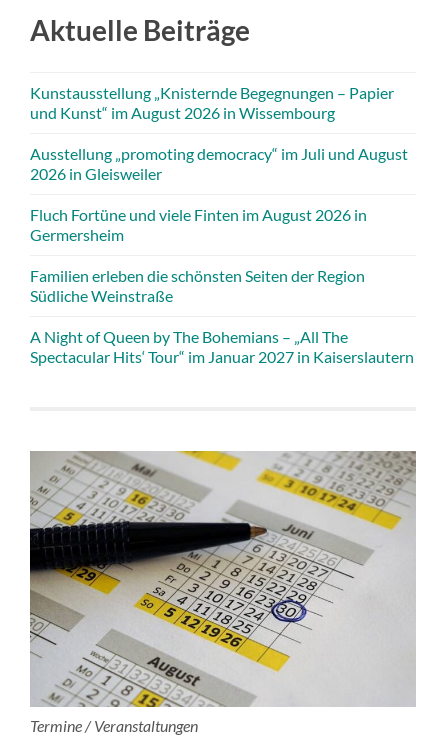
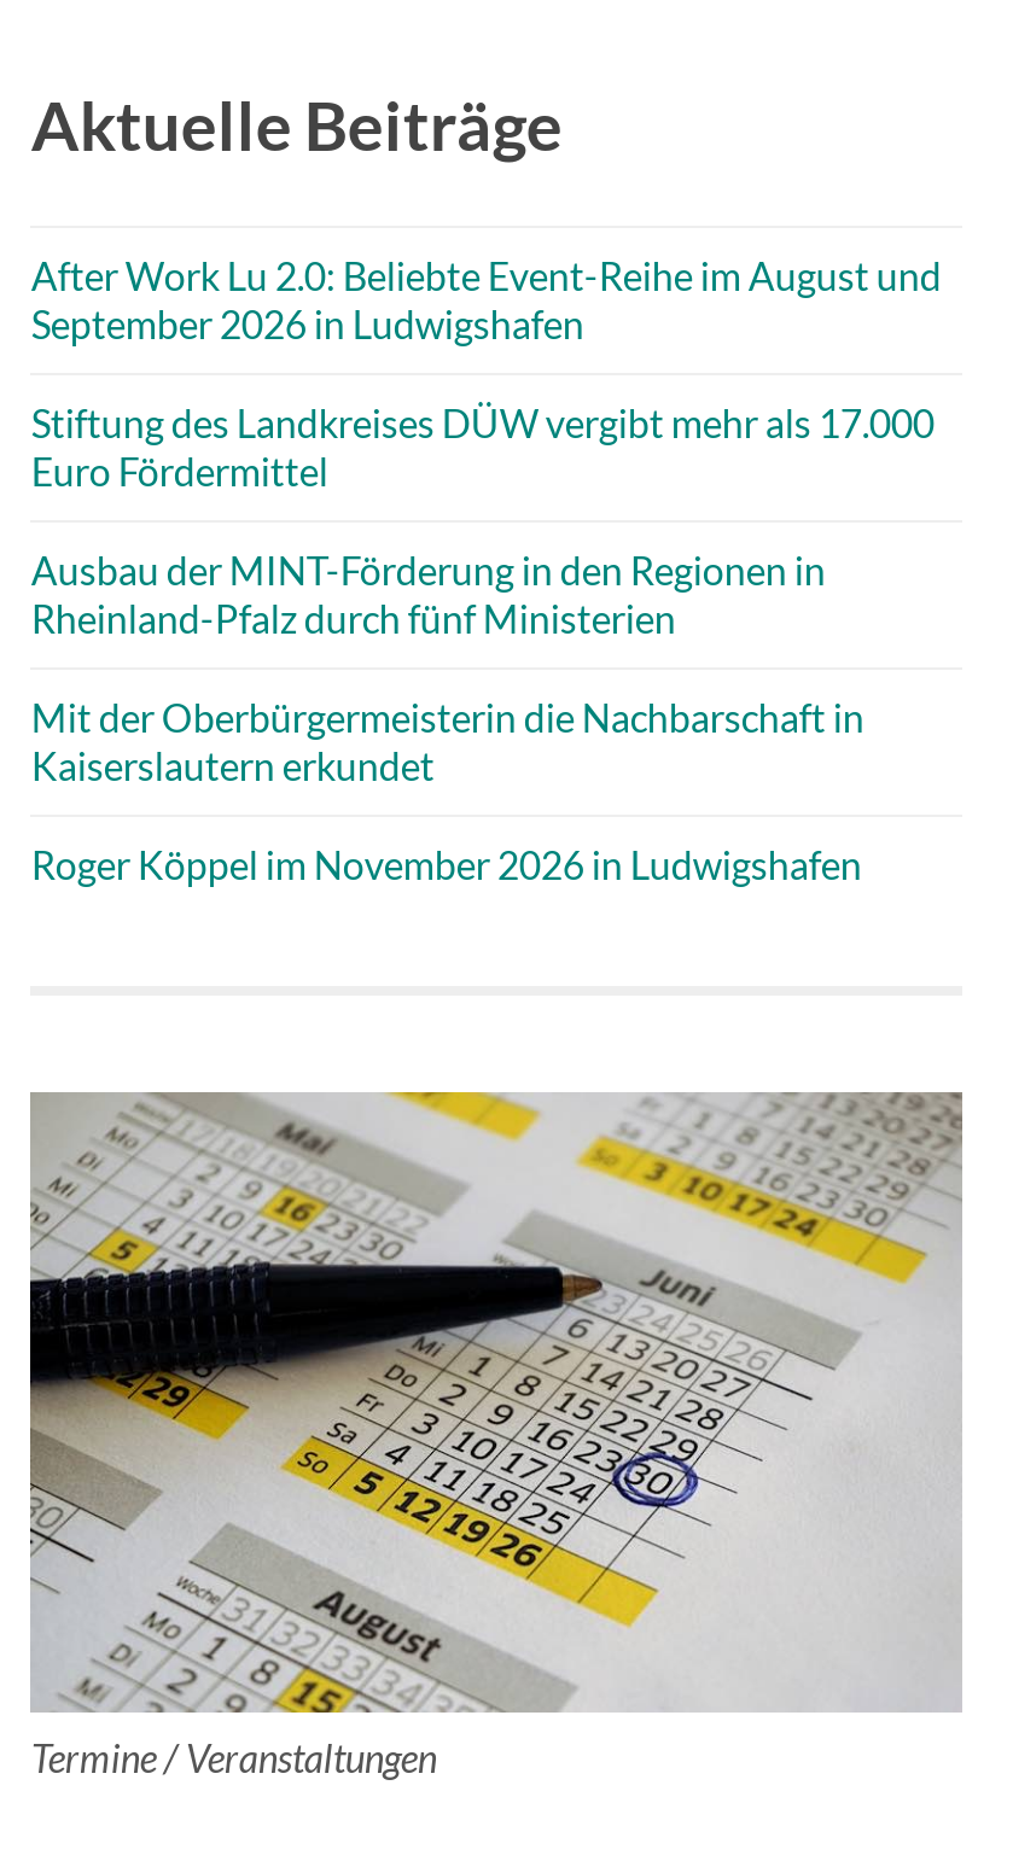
- Kunstausstellung „Knisternde Begegnungen – Papier
- und Kunst“ im August 2026 in Wissembourg
+ After Work Lu 2.0: Beliebte Event-Reihe im August und
+ September 2026 in Ludwigshafen

- Ausstellung „promoting democracy“ im Juli und August
- 2026 in Gleisweiler
+ Stiftung des Landkreises DÜW vergibt mehr als 17.000
+ Euro Fördermittel

- Fluch Fortüne und viele Finten im August 2026 in
- Germersheim
+ Ausbau der MINT-Förderung in den Regionen in
+ Rheinland-Pfalz durch fünf Ministerien

- Familien erleben die schönsten Seiten der Region
- Südliche Weinstraße
+ Mit der Oberbürgermeisterin die Nachbarschaft in
+ Kaiserslautern erkundet

- A Night of Queen by The Bohemians – „All The
- Spectacular Hits‘ Tour“ im Januar 2027 in Kaiserslautern
+ Roger Köppel im November 2026 in Ludwigshafen
